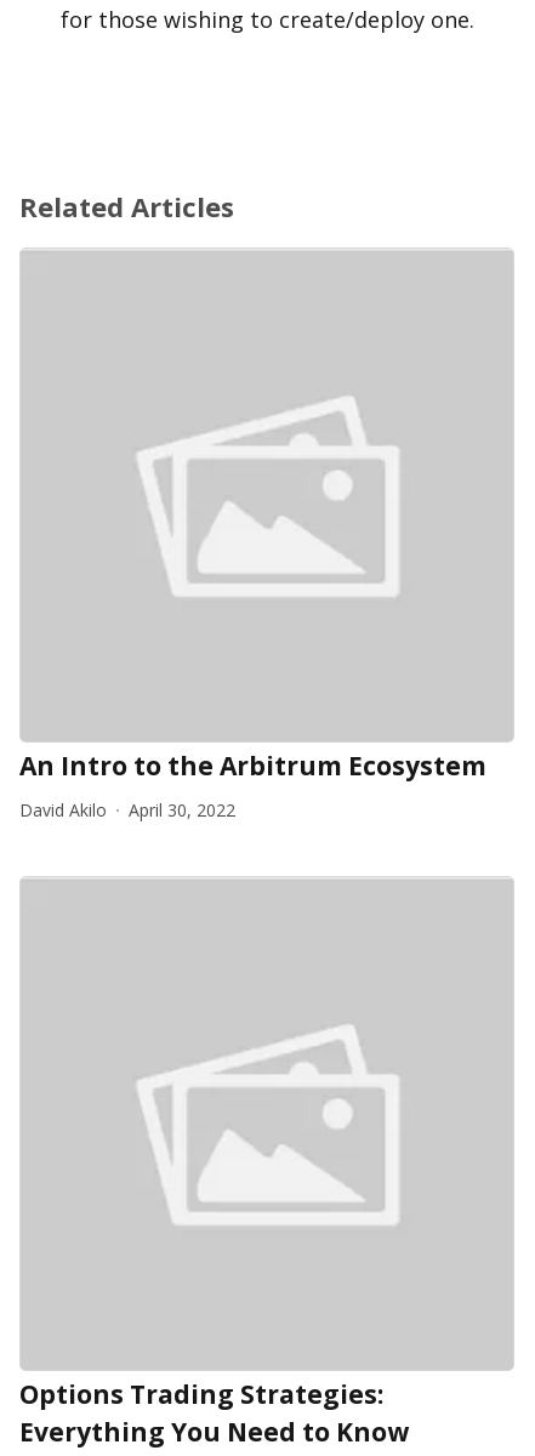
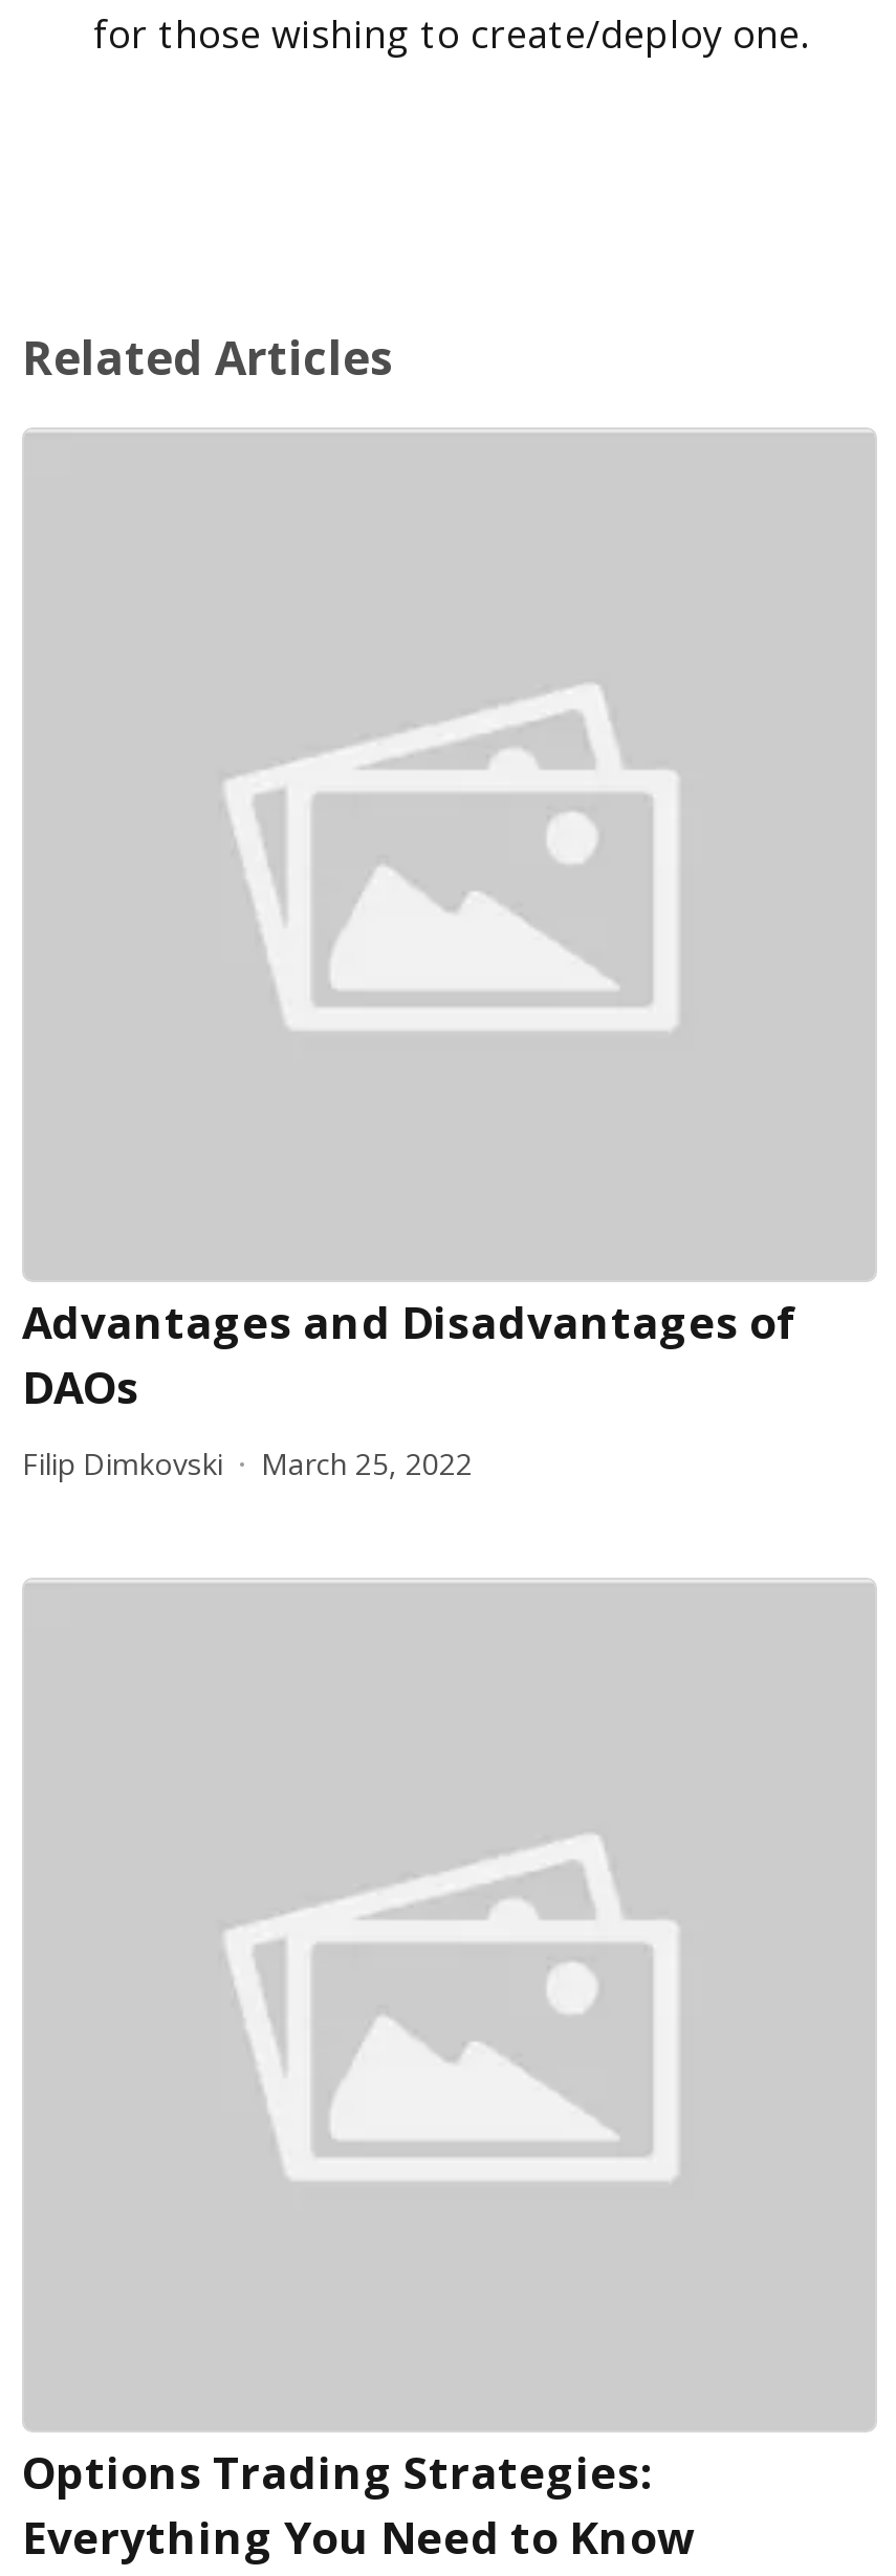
- An Intro to the Arbitrum Ecosystem
+ Advantages and Disadvantages of
+ DAOs

- David Akilo
- April 30, 2022
+ Filip Dimkovski
+ March 25, 2022
